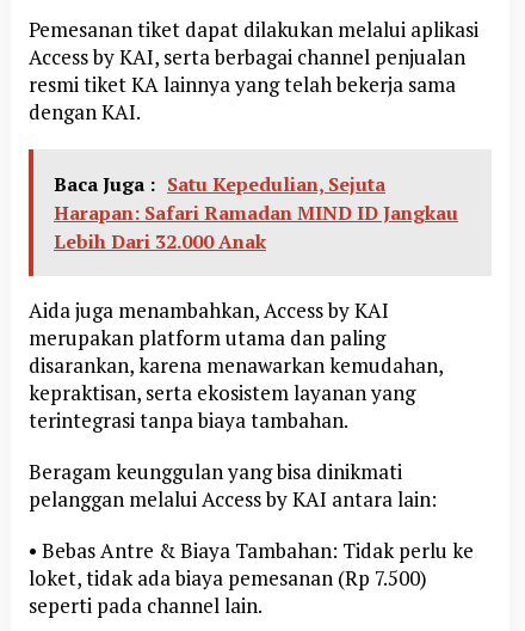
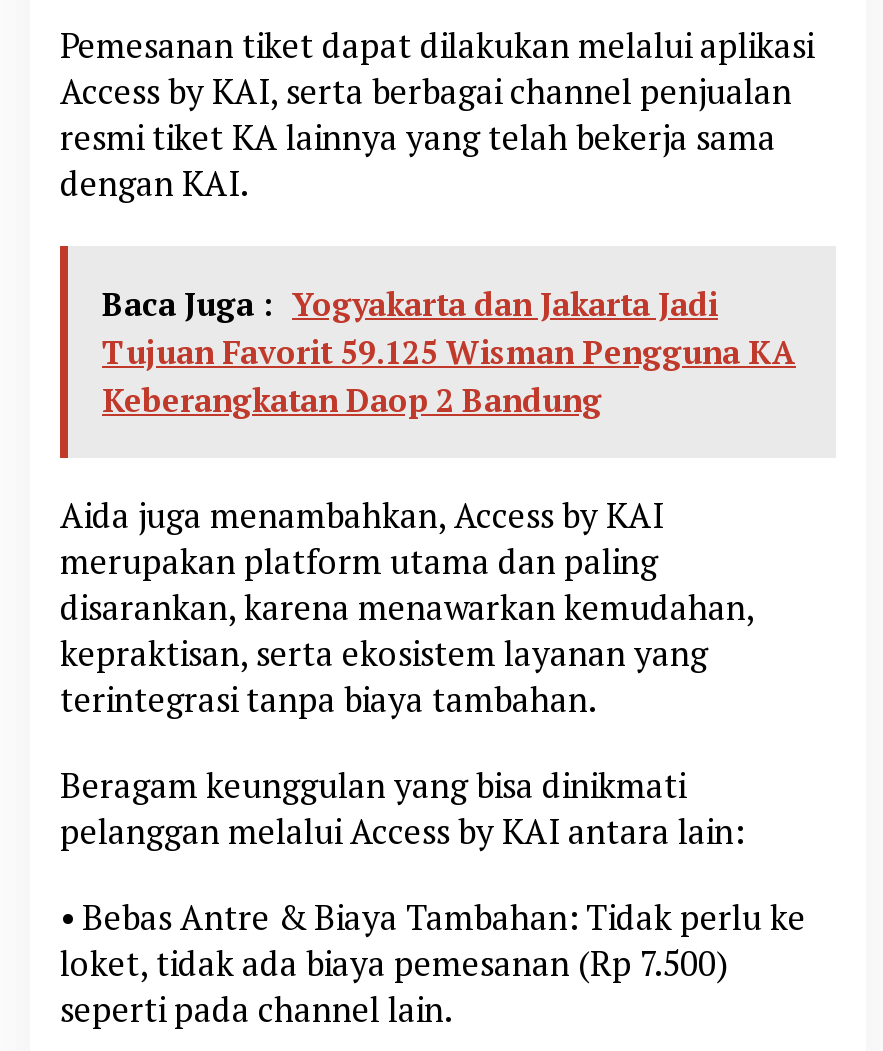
- Baca Juga : Satu Kepedulian, Sejuta
- Harapan: Safari Ramadan MIND ID Jangkau
- Lebih Dari 32.000 Anak
+ Baca Juga : Yogyakarta dan Jakarta Jadi
+ Tujuan Favorit 59.125 Wisman Pengguna KA
+ Keberangkatan Daop 2 Bandung
